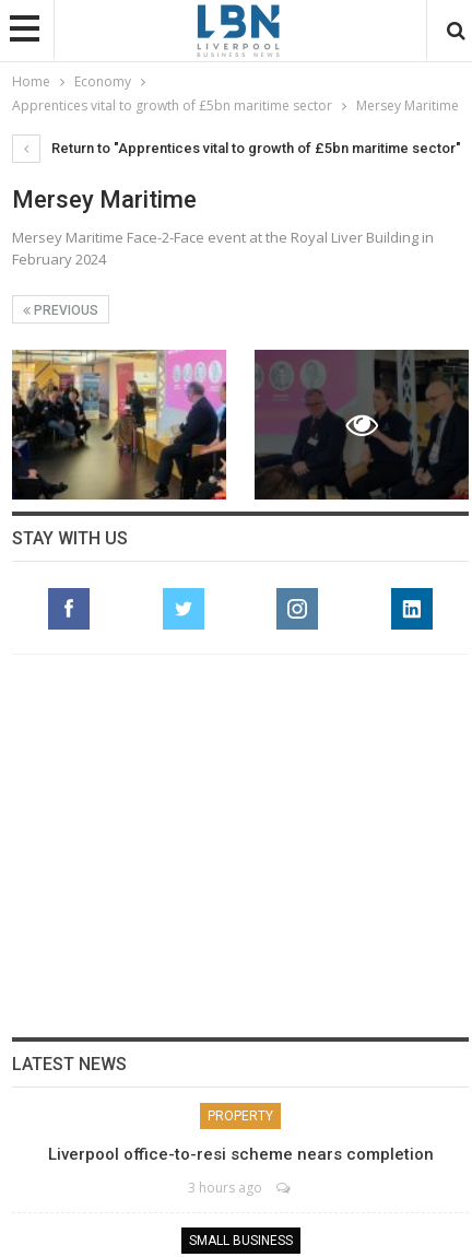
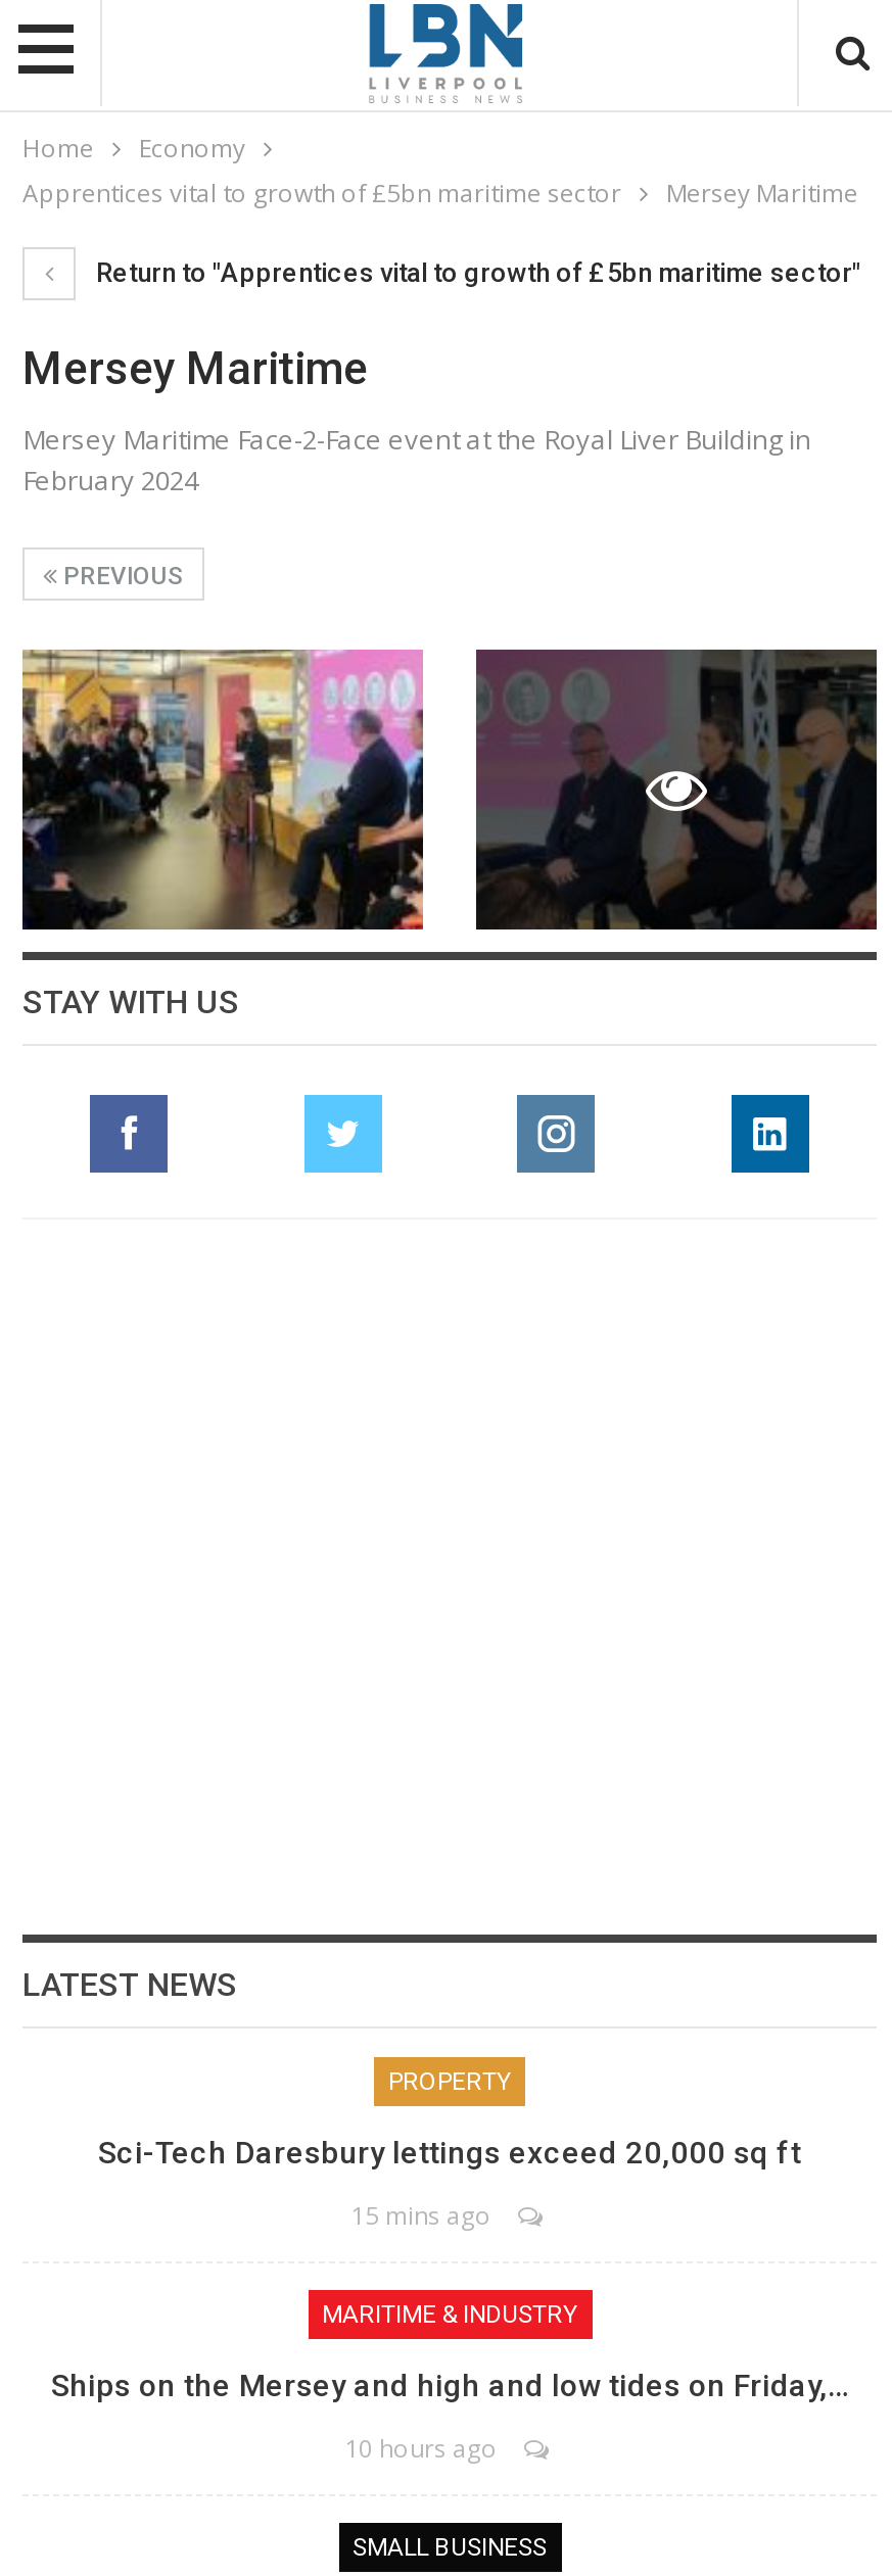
- Liverpool office-to-resi scheme nears completion
- 3 hours ago
+ Sci-Tech Daresbury lettings exceed 20,000 sq ft
+ 15 mins ago
+ MARITIME & INDUSTRY
+ Ships on the Mersey and high and low tides on Friday,…
+ 10 hours ago
